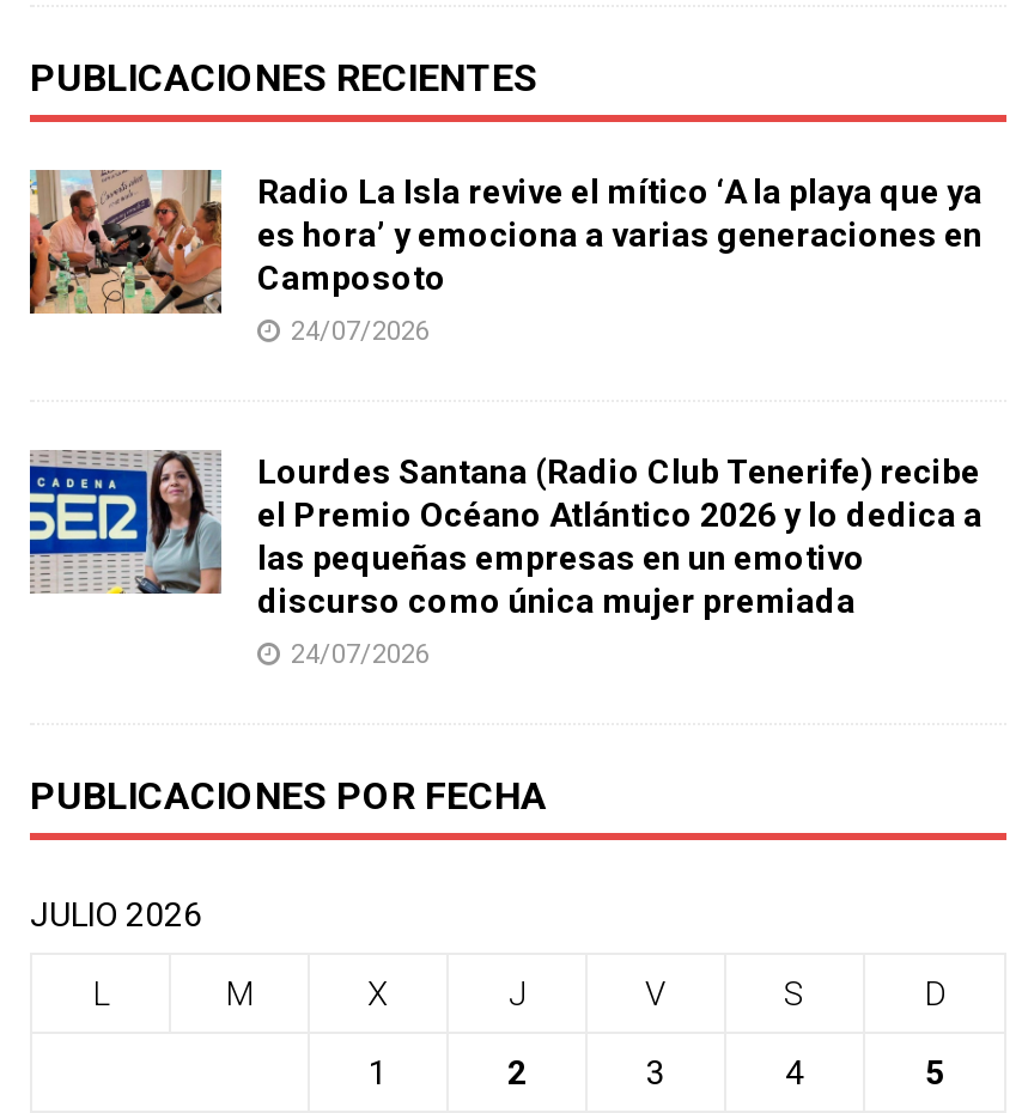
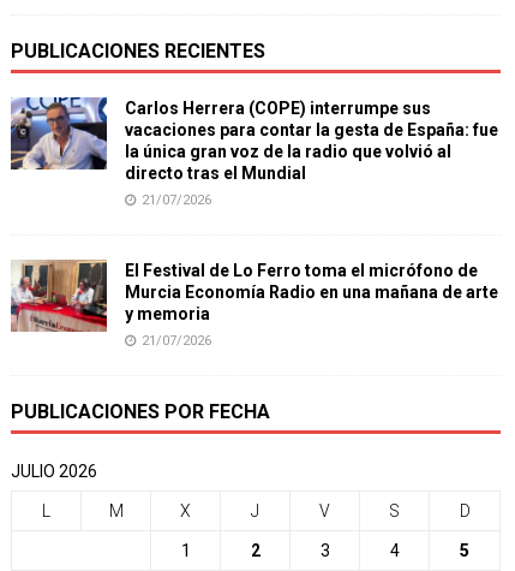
- [image]
- Radio La Isla revive el mítico ‘A la playa que ya
- es hora’ y emociona a varias generaciones en
- Camposoto
+ [image]
+ Carlos Herrera (COPE) interrumpe sus
+ vacaciones para contar la gesta de España: fue
+ la única gran voz de la radio que volvió al
+ directo tras el Mundial

- 24/07/2026
+ 21/07/2026

- [image]
- Lourdes Santana (Radio Club Tenerife) recibe
- el Premio Océano Atlántico 2026 y lo dedica a
- las pequeñas empresas en un emotivo
- discurso como única mujer premiada
+ [image]
+ El Festival de Lo Ferro toma el micrófono de
+ Murcia Economía Radio en una mañana de arte
+ y memoria

- 24/07/2026
+ 21/07/2026
